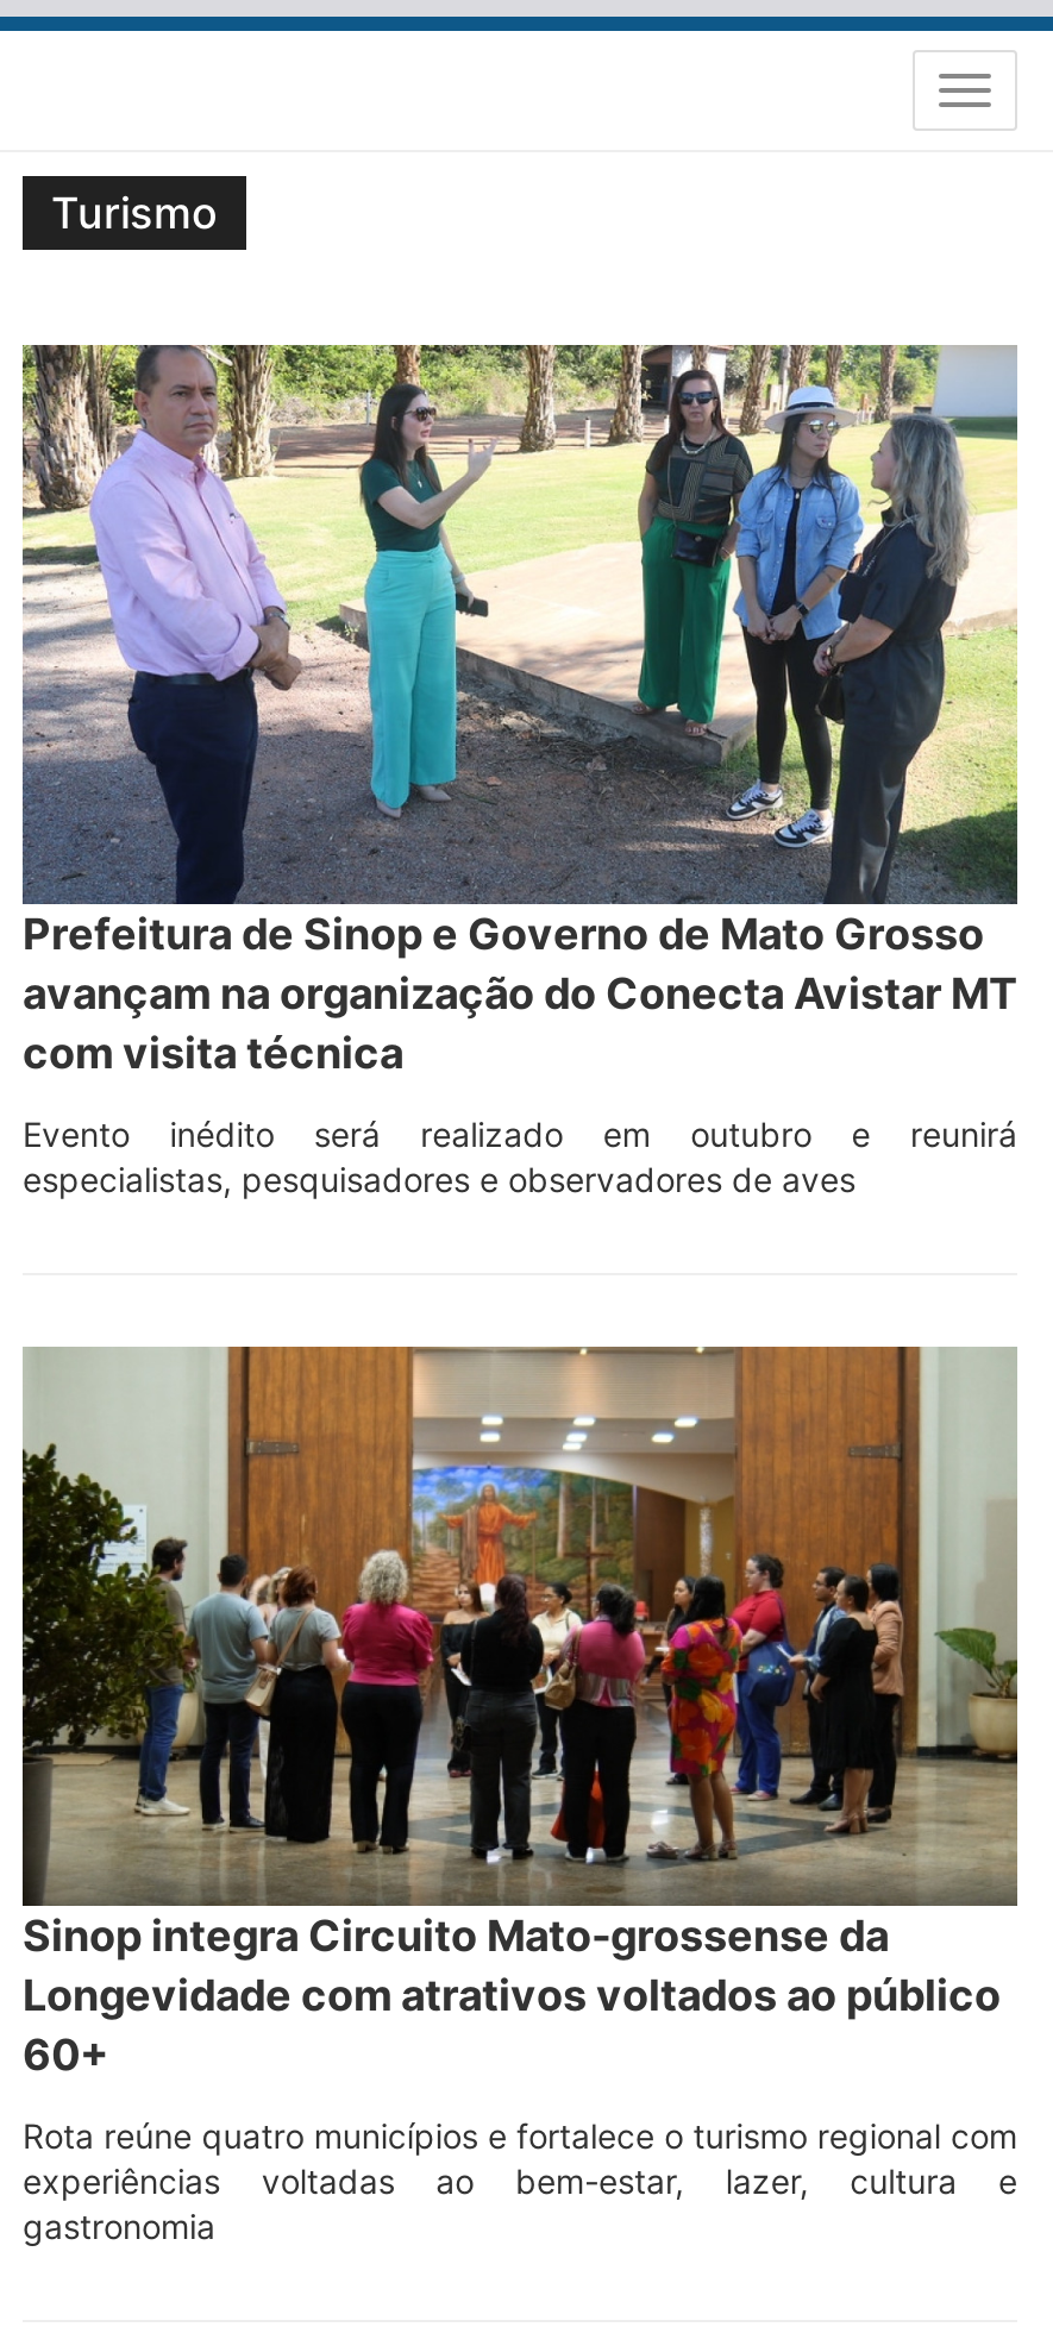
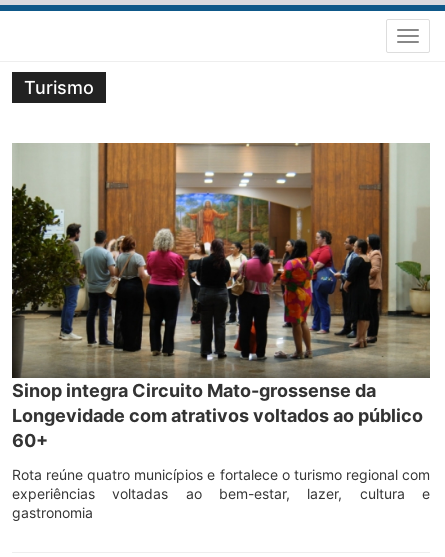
- [image]
- Prefeitura de Sinop e Governo de Mato Grosso
- avançam na organização do Conecta Avistar MT
- com visita técnica
- Evento inédito será realizado em outubro e reunirá
- especialistas, pesquisadores e observadores de aves
